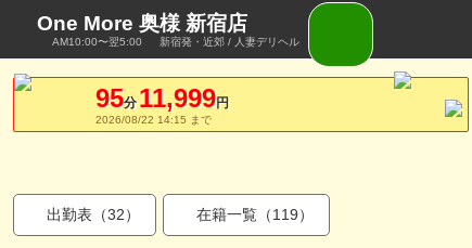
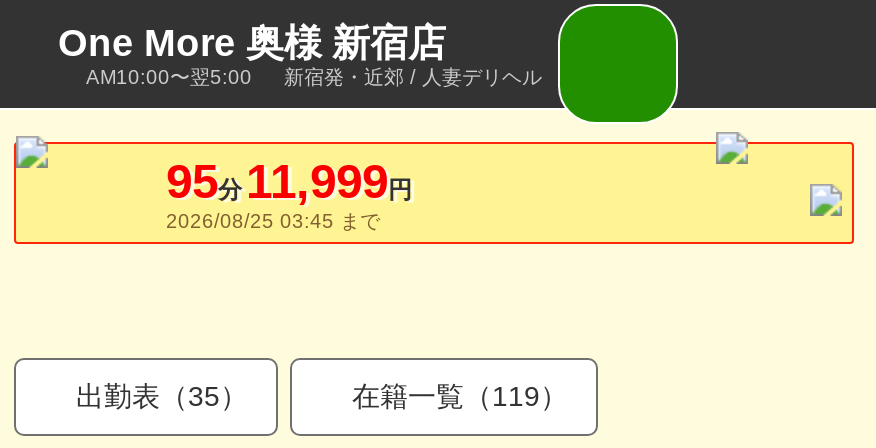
- 2026/08/22 14:15 まで
+ 2026/08/25 03:45 まで

- 出勤表（32）
+ 出勤表（35）
